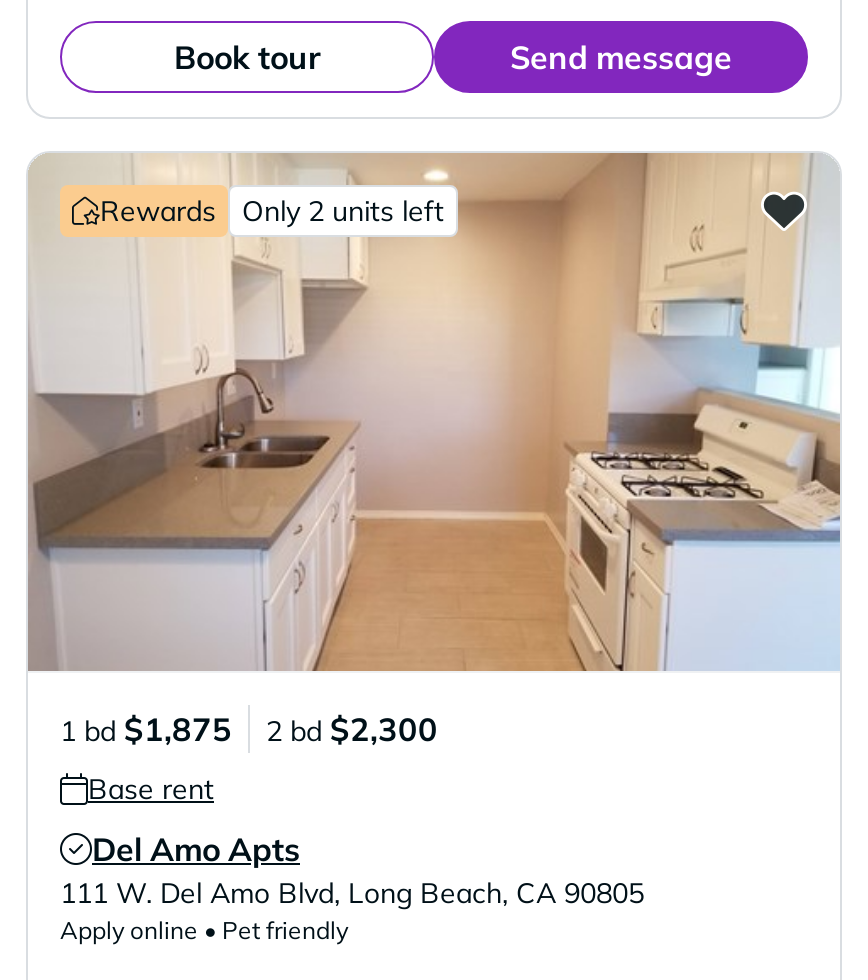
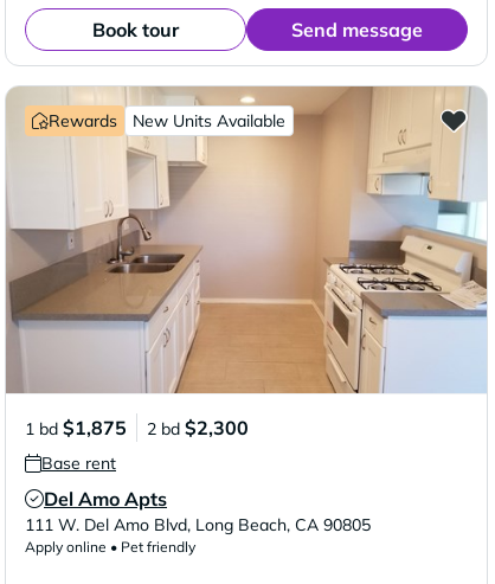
- Only 2 units left
+ New Units Available
